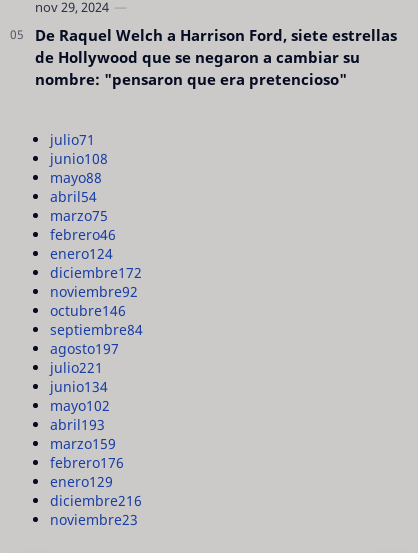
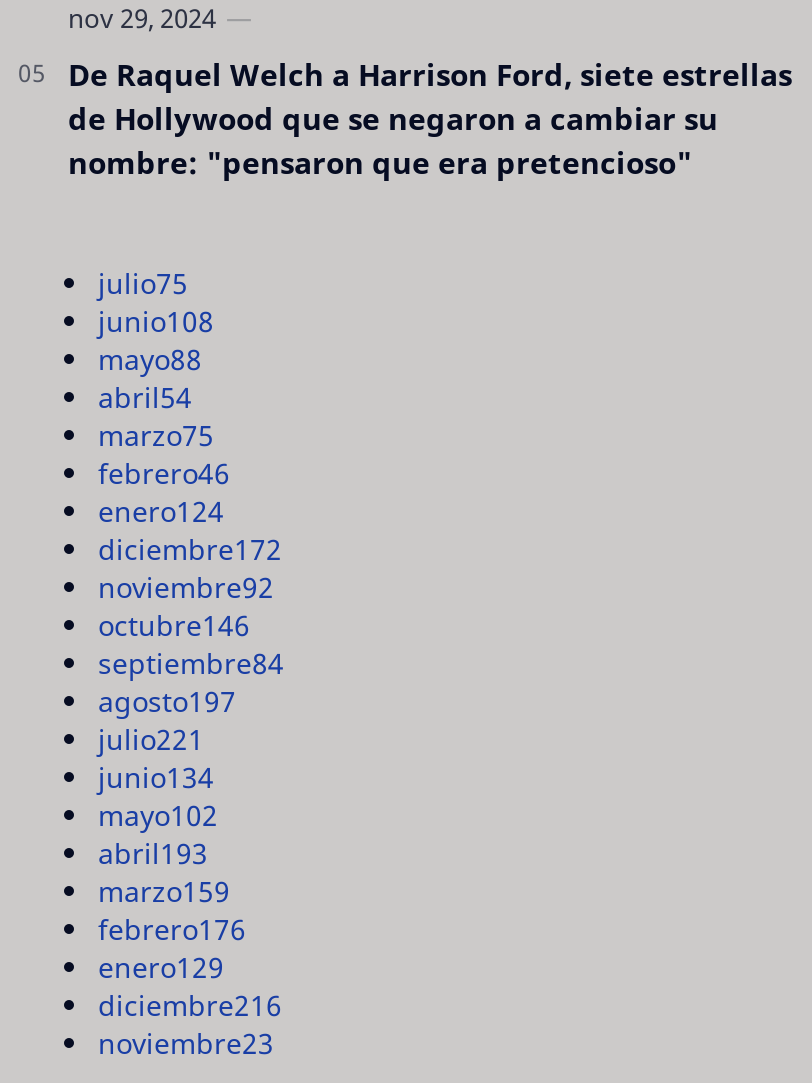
- julio71
+ julio75
